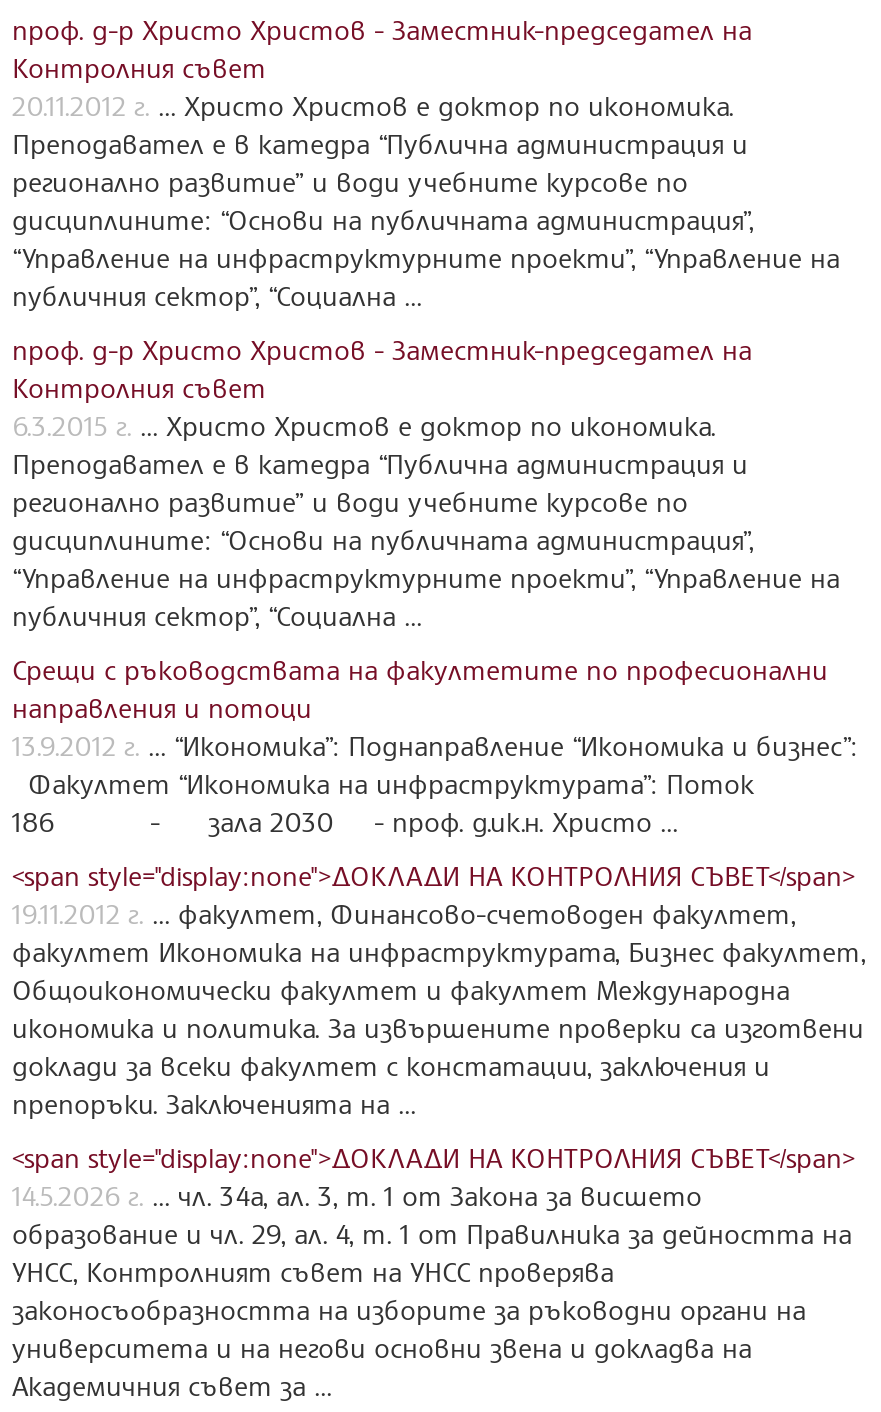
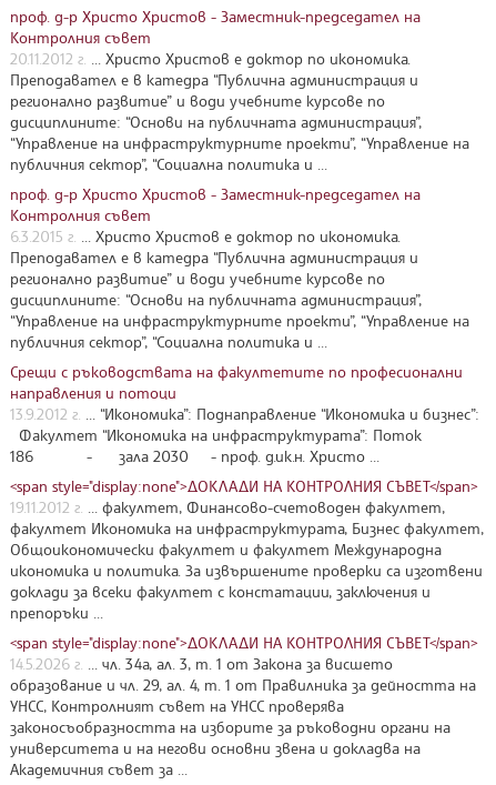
- публичния сектор”, “Социална ...
+ публичния сектор”, “Социална политика и ...

- публичния сектор”, “Социална ...
+ публичния сектор”, “Социална политика и ...

- препоръки. Заключенията на ...
+ препоръки ...
